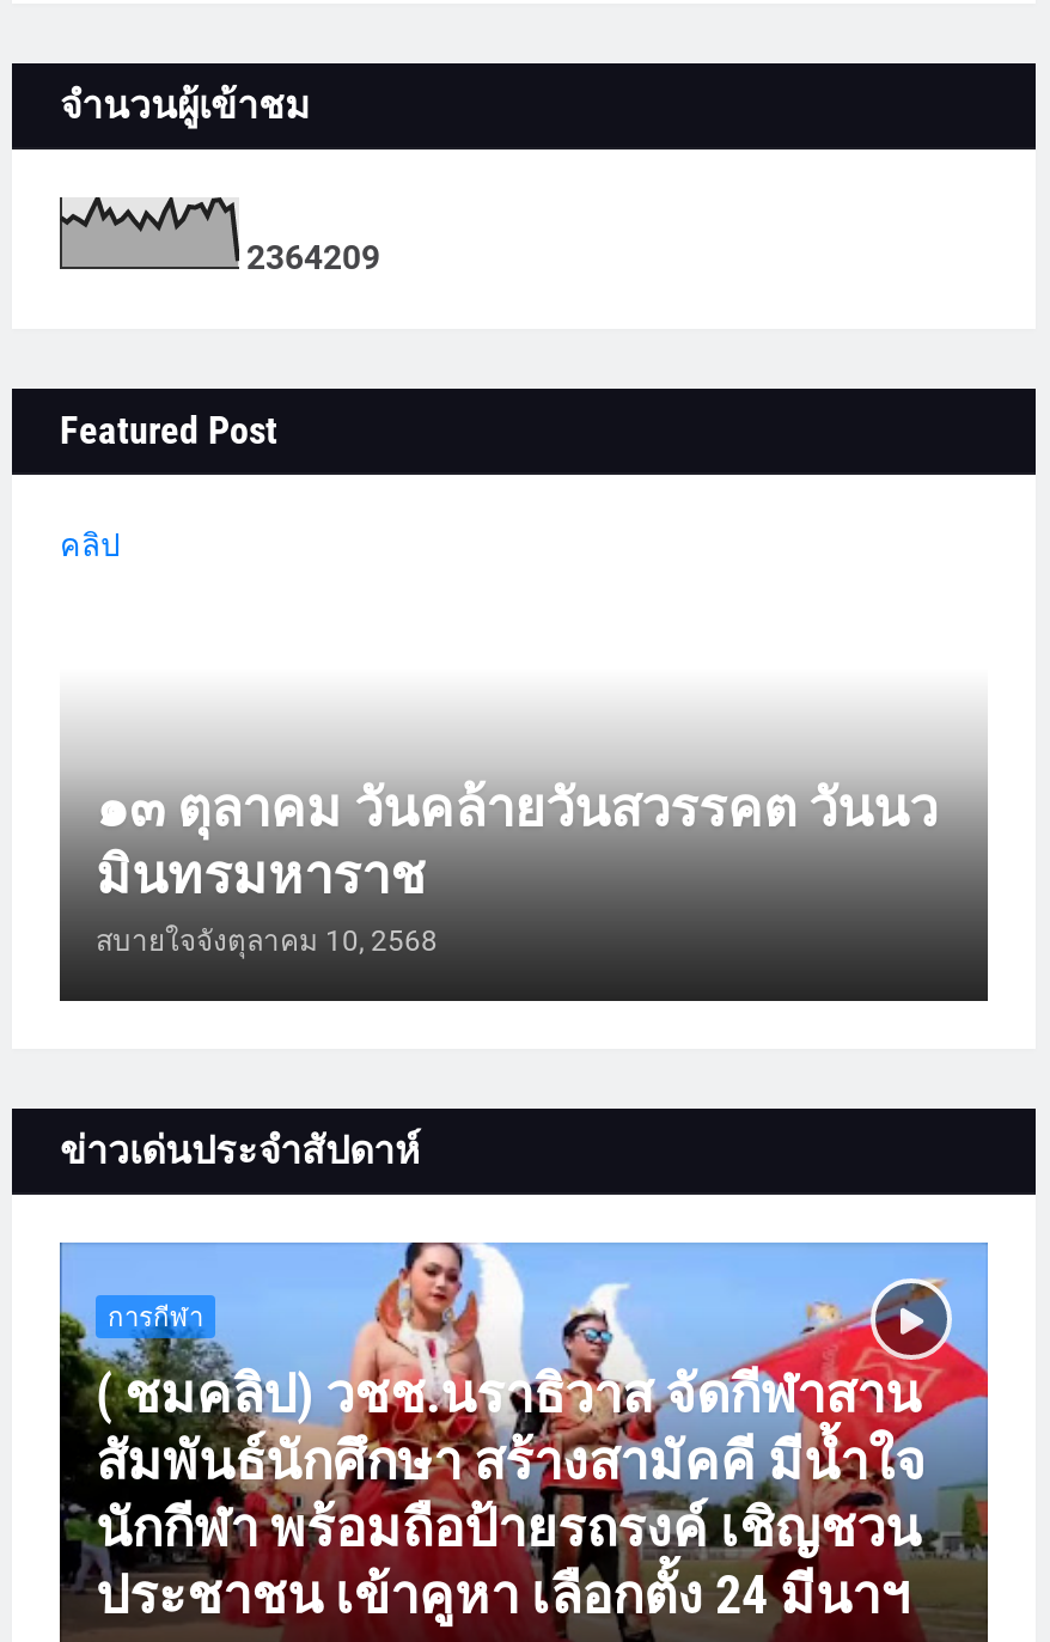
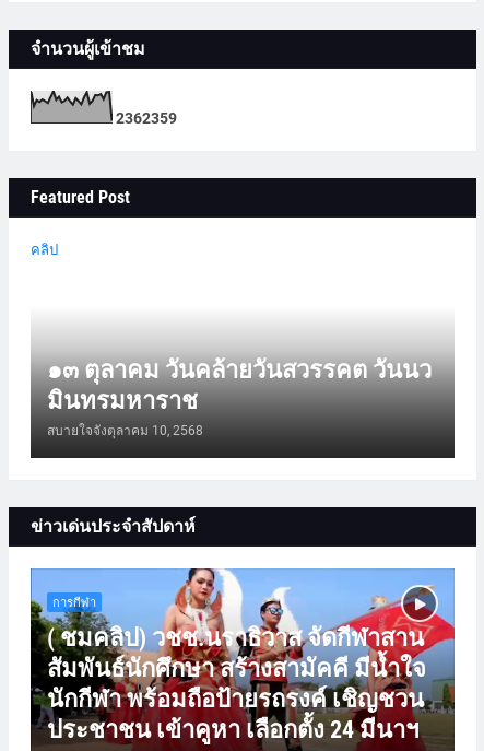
- 2364209
+ 2362359
